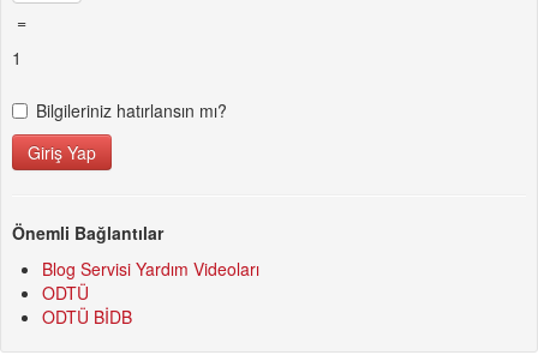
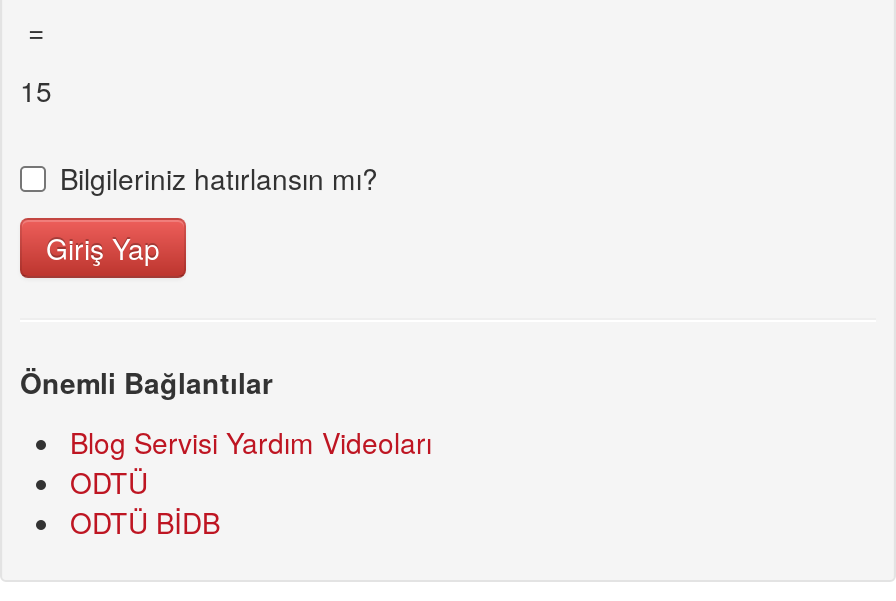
- 1
+ 15
